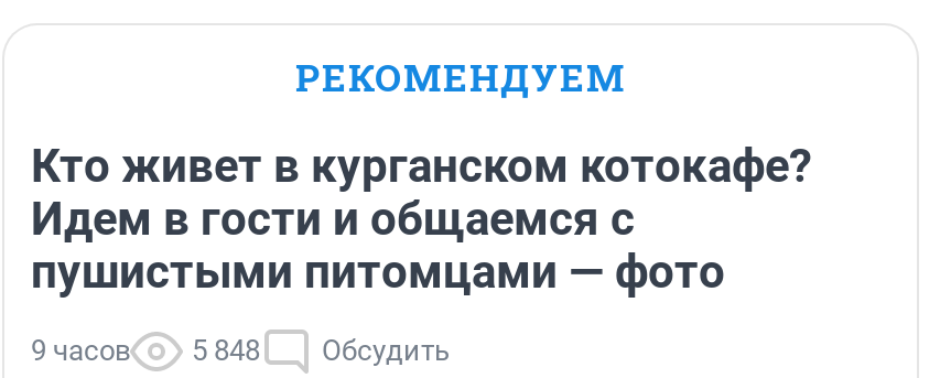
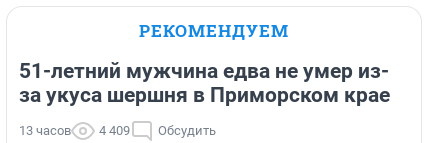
- Кто живет в курганском котокафе?
- Идем в гости и общаемся с
- пушистыми питомцами — фото
+ 51-летний мужчина едва не умер из-
+ за укуса шершня в Приморском крае

- 9 часов
- 5 848
+ 13 часов
+ 4 409
